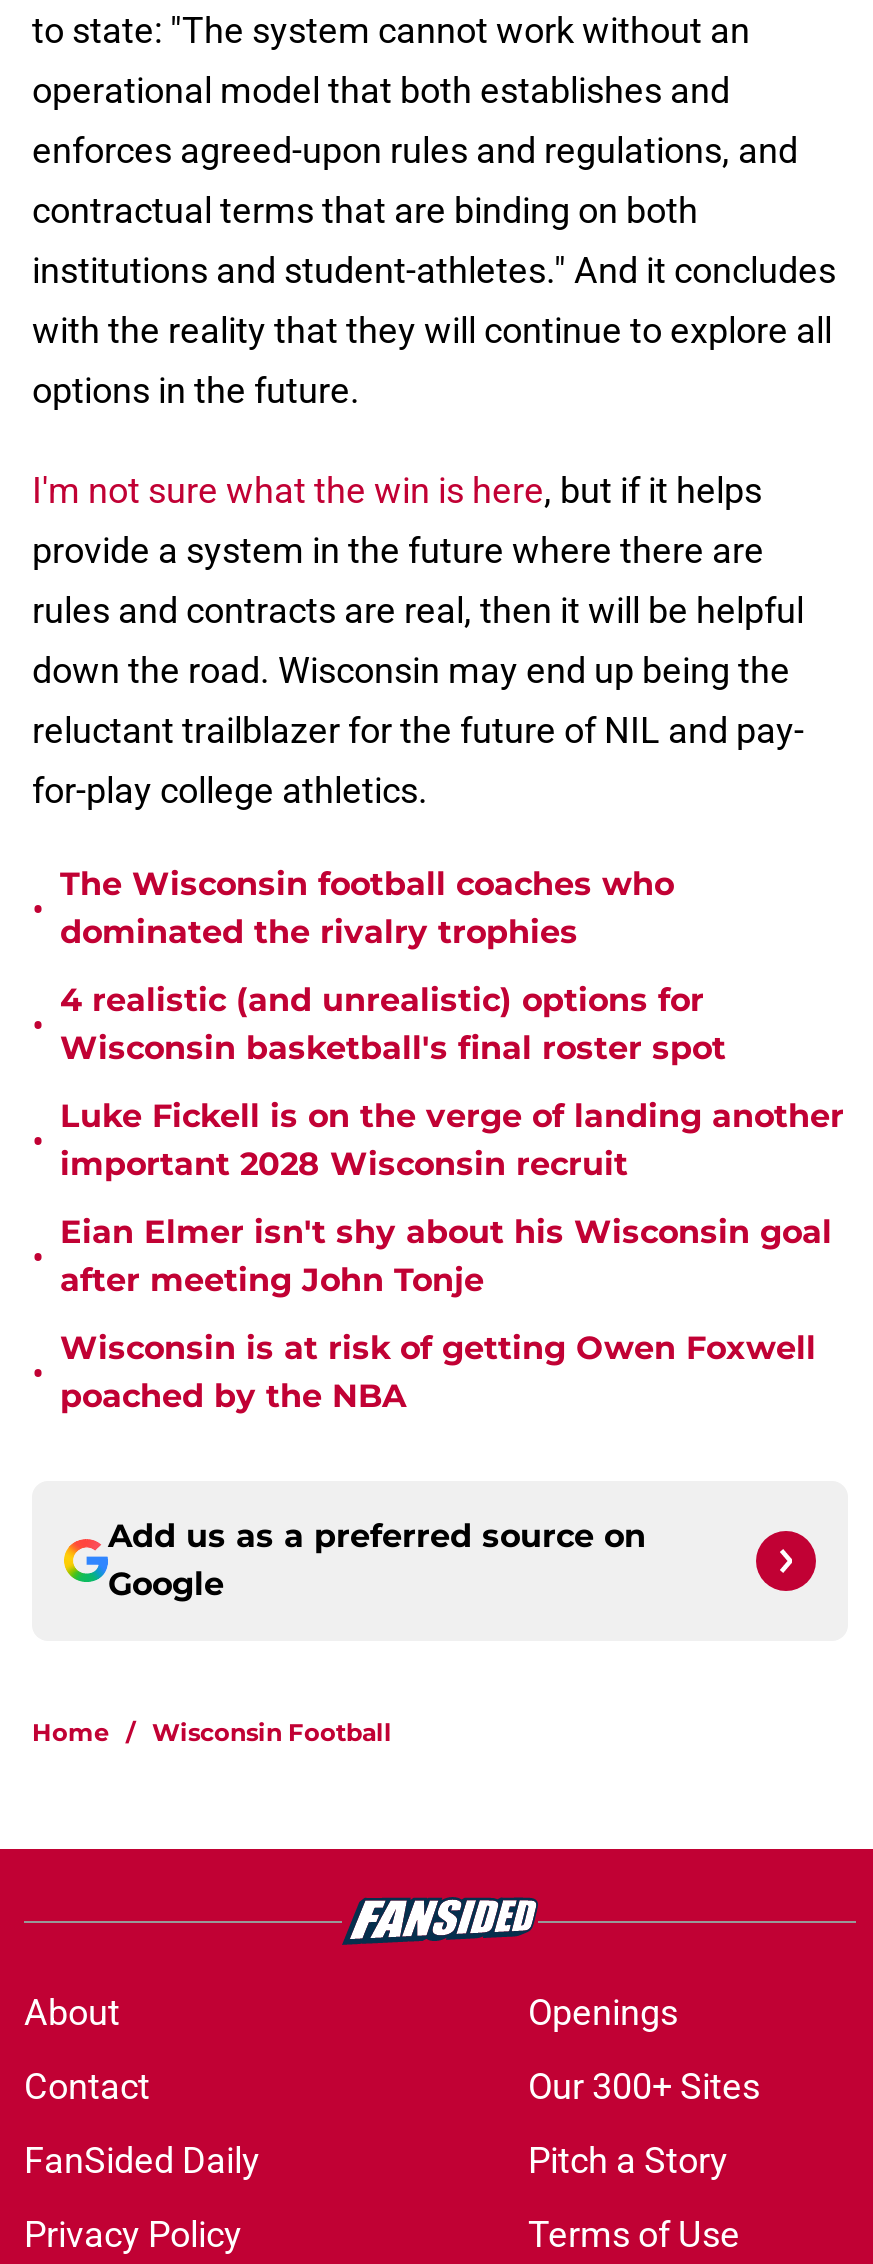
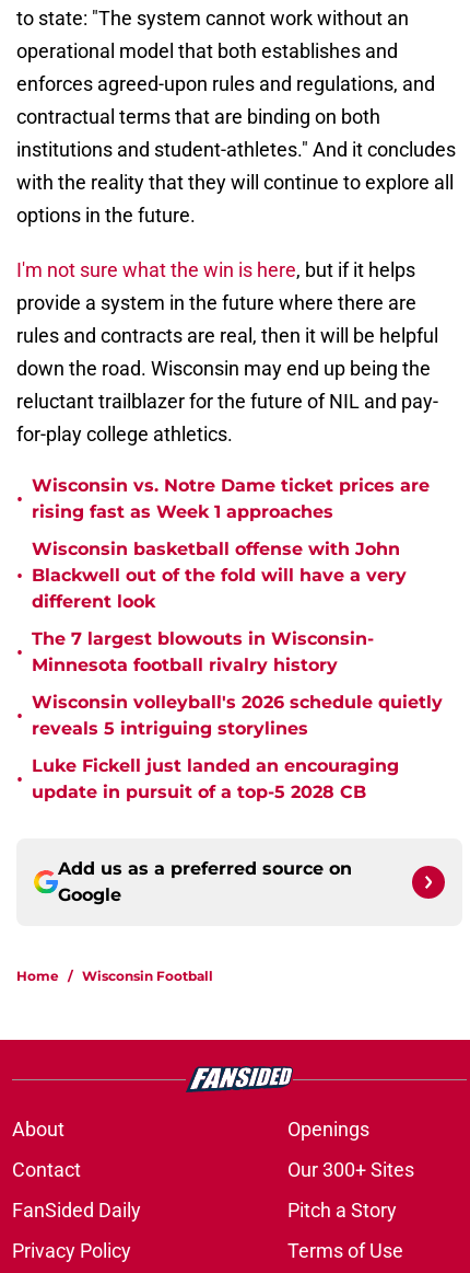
- The Wisconsin football coaches who
- dominated the rivalry trophies
+ Wisconsin vs. Notre Dame ticket prices are
+ rising fast as Week 1 approaches

- 4 realistic (and unrealistic) options for
- Wisconsin basketball's final roster spot
+ Wisconsin basketball offense with John
+ Blackwell out of the fold will have a very
+ different look

- Luke Fickell is on the verge of landing another
- important 2028 Wisconsin recruit
+ The 7 largest blowouts in Wisconsin-
+ Minnesota football rivalry history

- Eian Elmer isn't shy about his Wisconsin goal
- after meeting John Tonje
+ Wisconsin volleyball's 2026 schedule quietly
+ reveals 5 intriguing storylines

- Wisconsin is at risk of getting Owen Foxwell
- poached by the NBA
+ Luke Fickell just landed an encouraging
+ update in pursuit of a top-5 2028 CB
